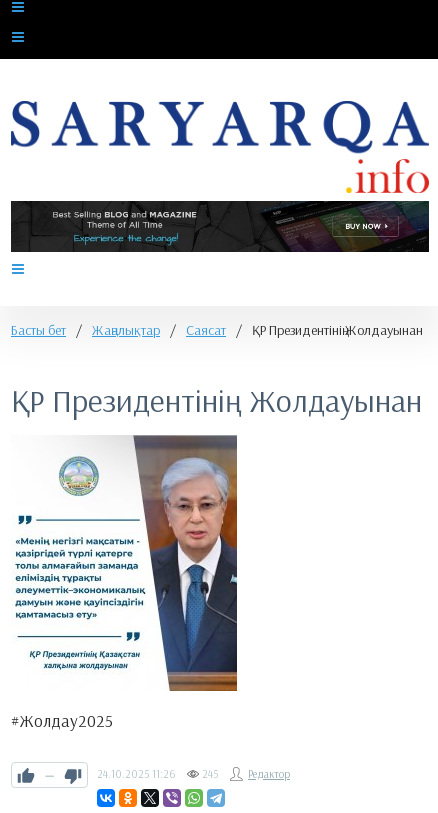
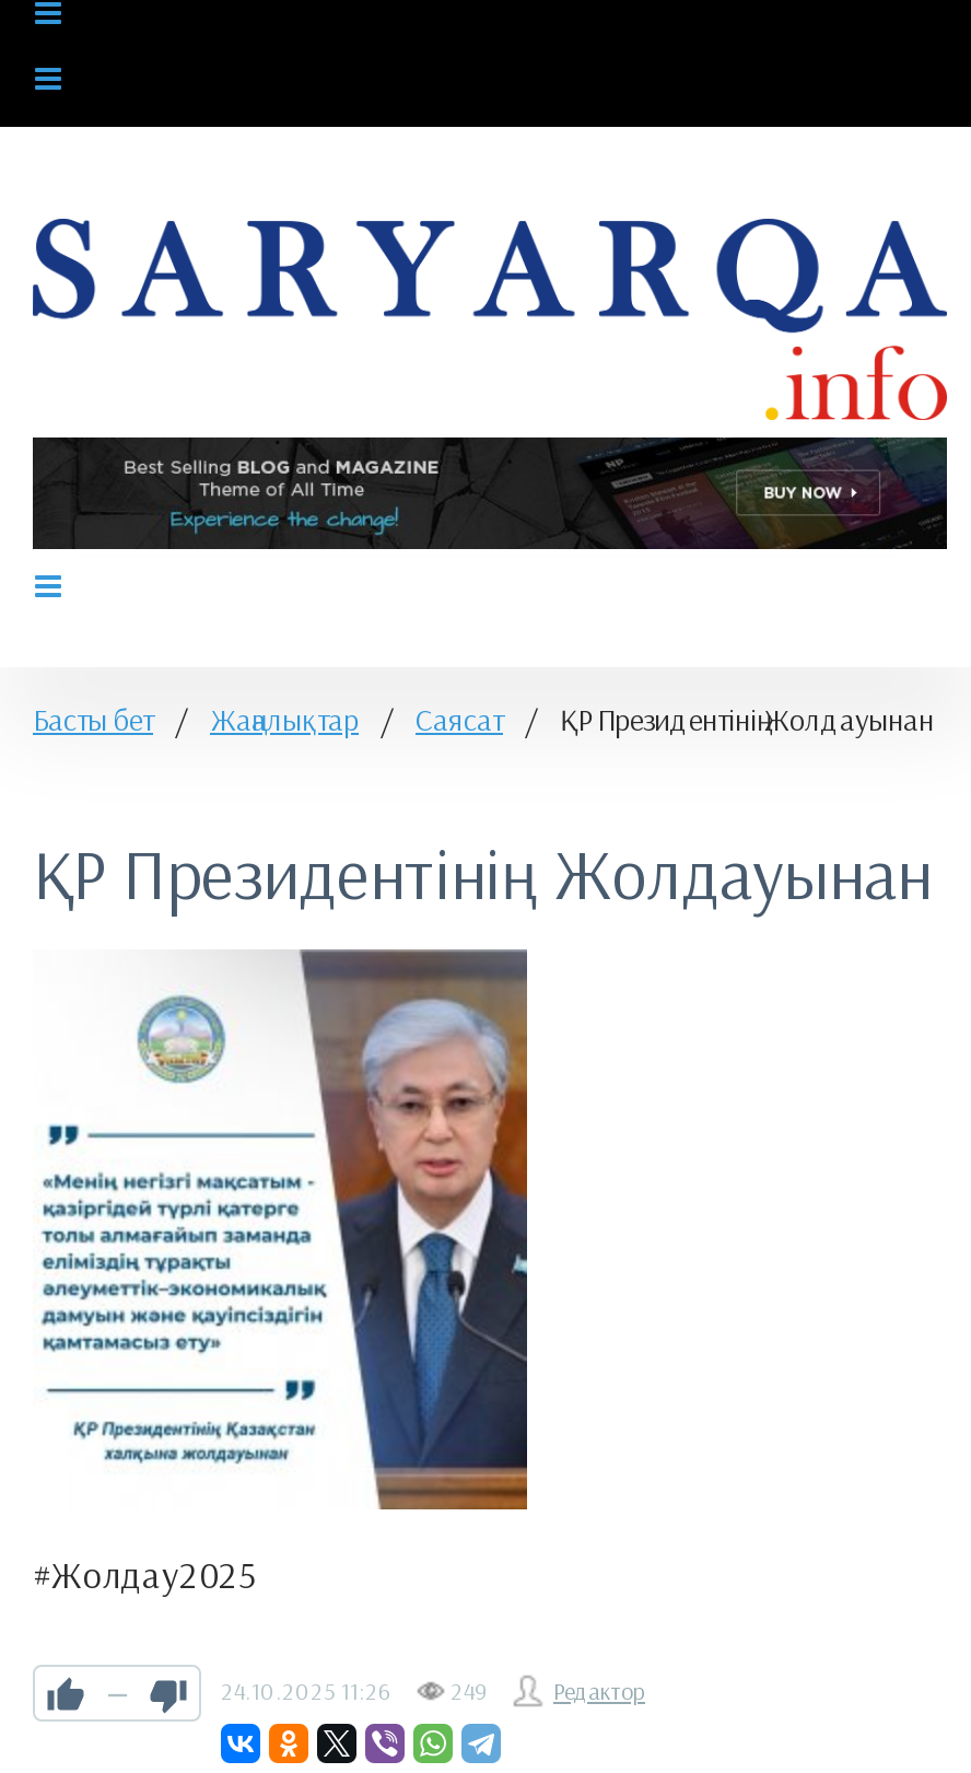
- 24.10.2025 11:26 245
+ 24.10.2025 11:26 249
